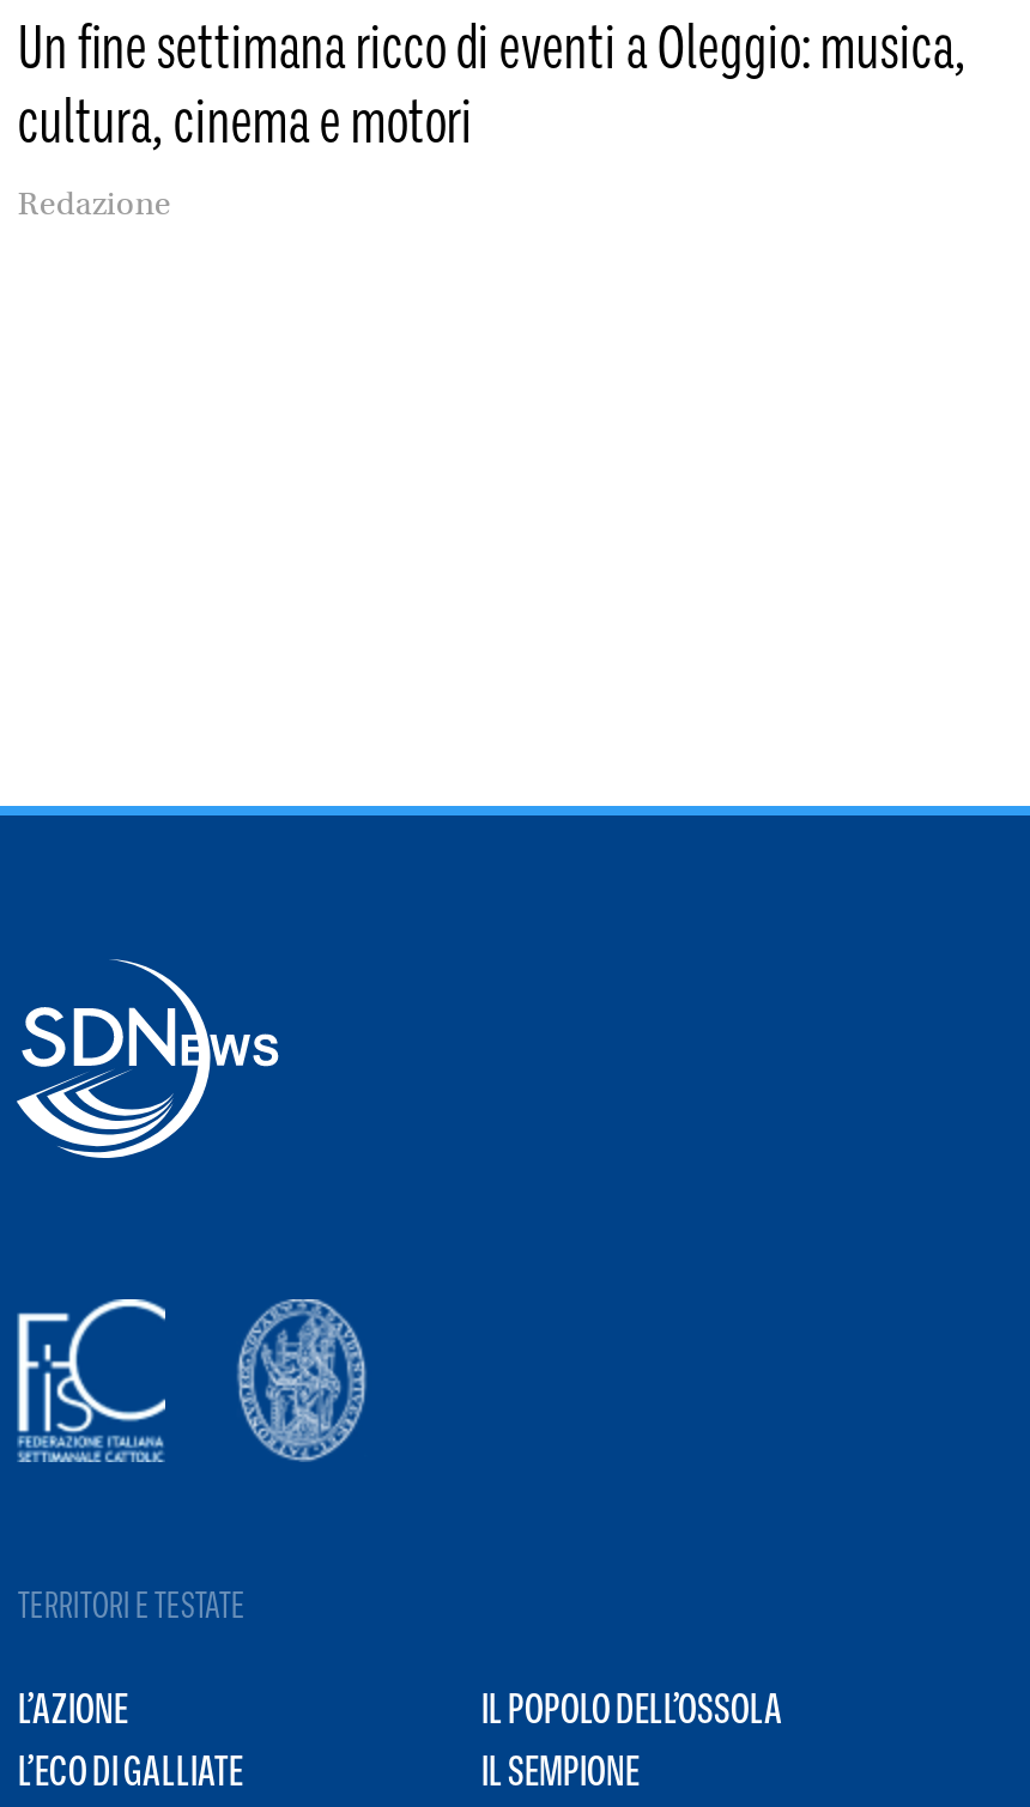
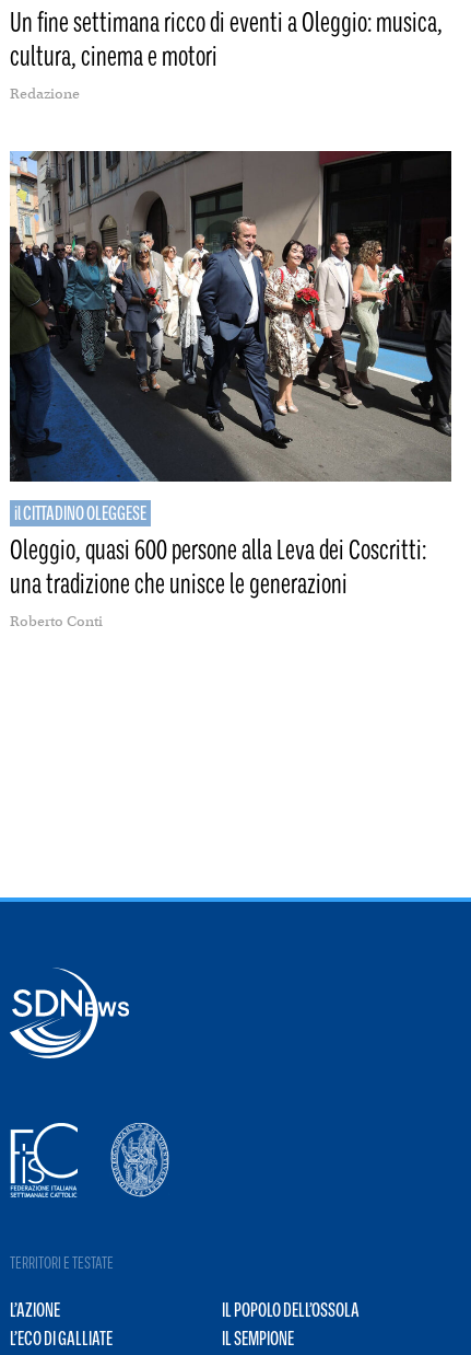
+ [image]
+ il CITTADINO OLEGGESE
+ Oleggio, quasi 600 persone alla Leva dei Coscritti:
+ una tradizione che unisce le generazioni
+ Roberto Conti
